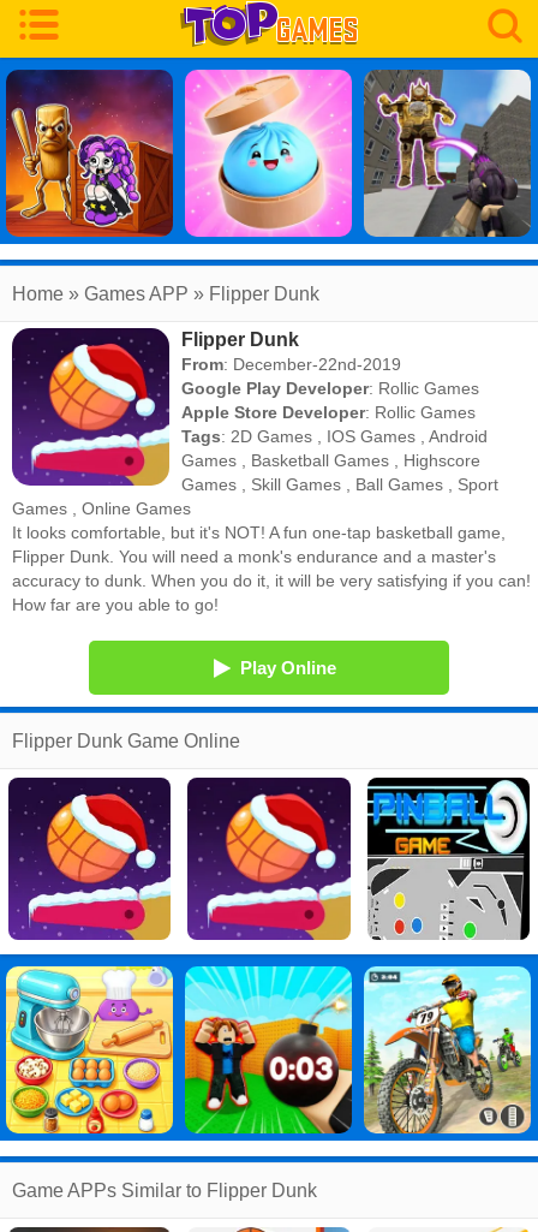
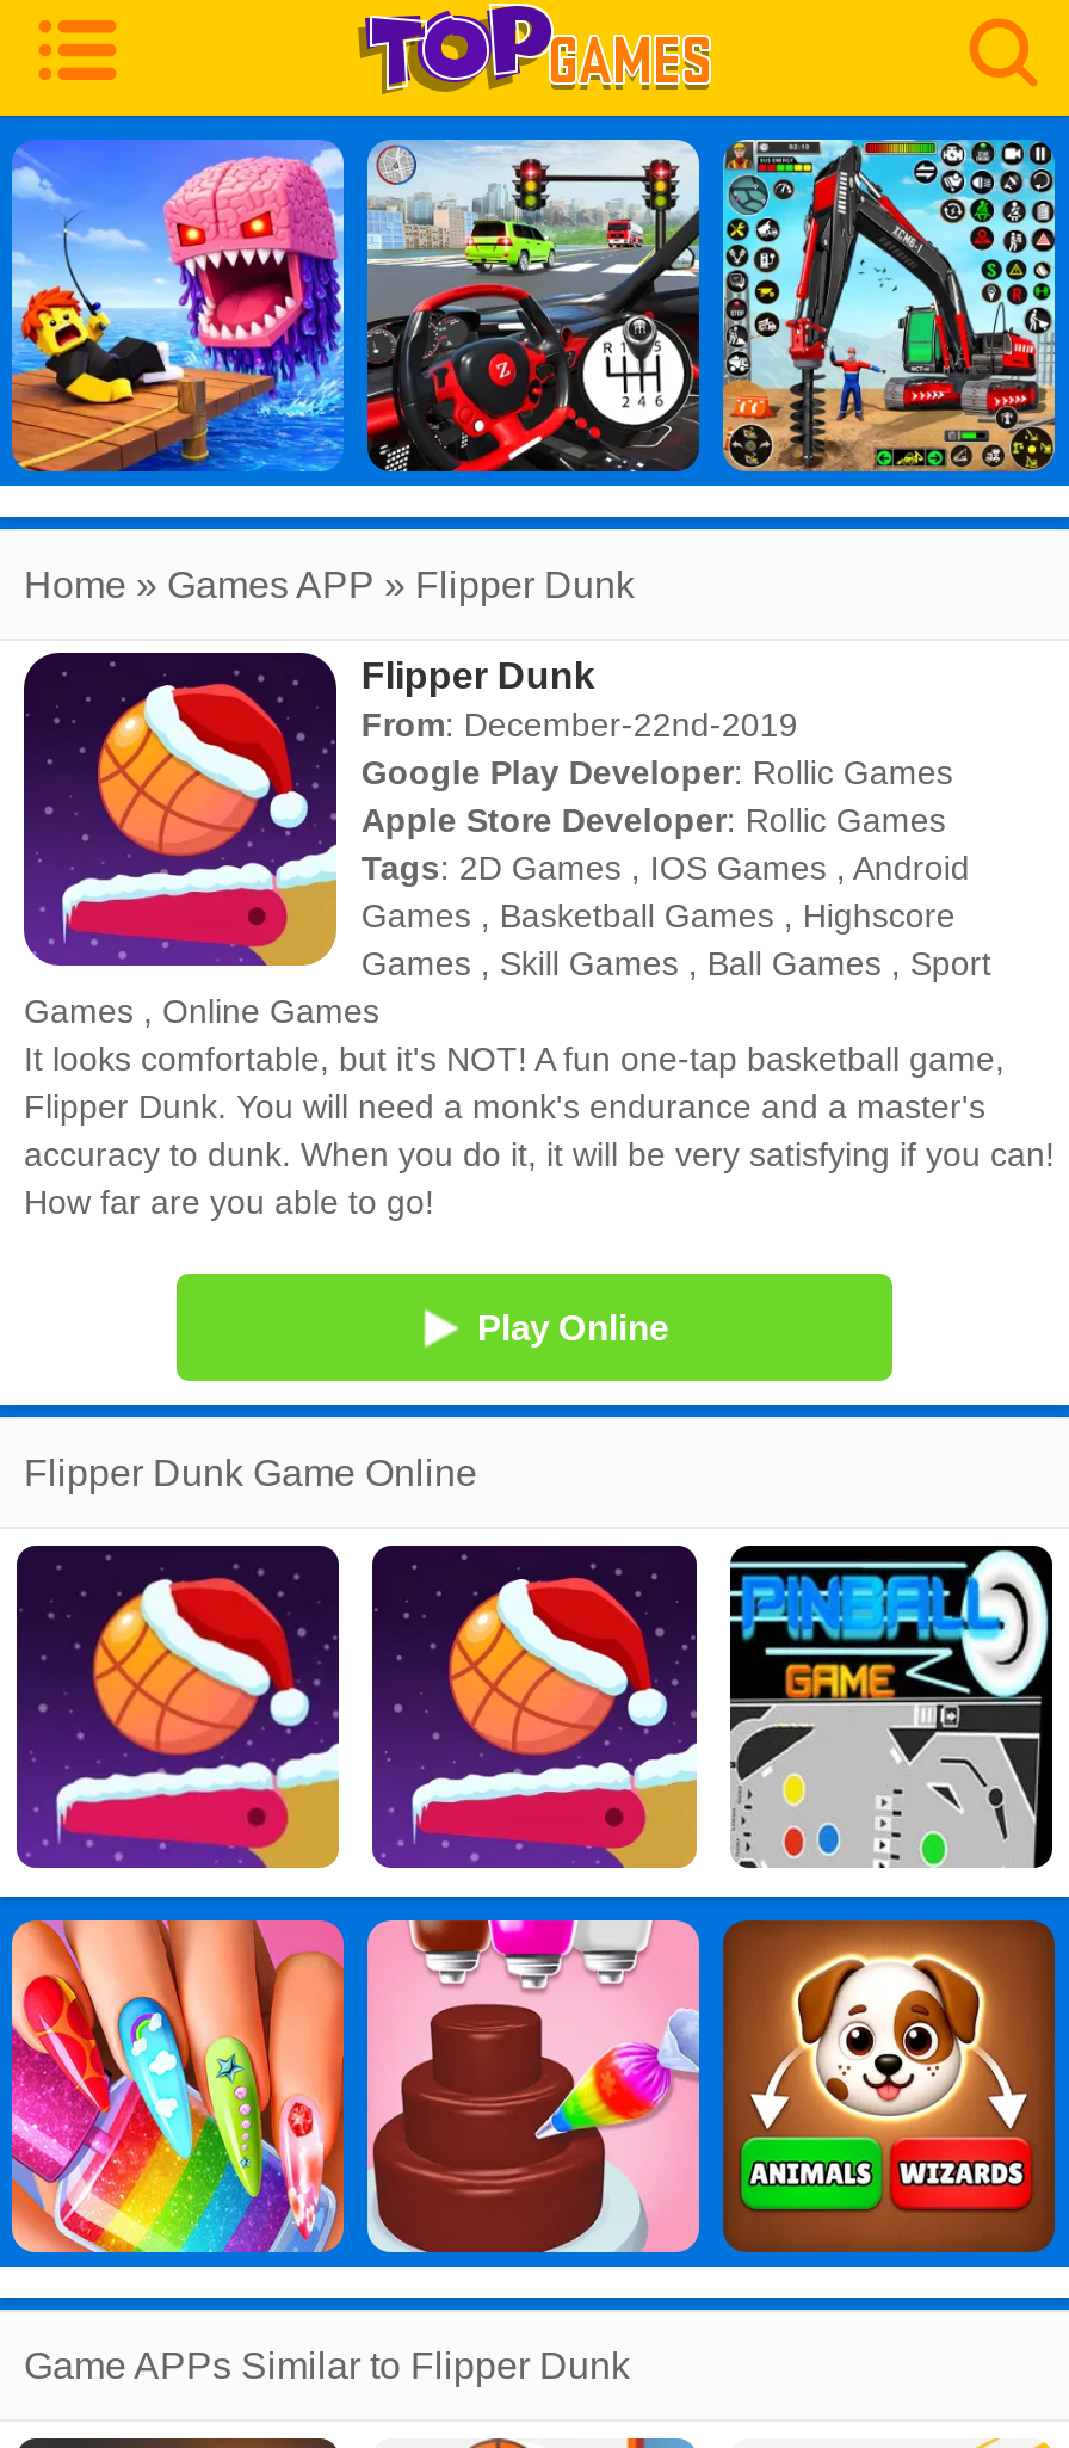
- [image]
+ [image]

- [image]
+ [image]

- [image]
+ [image]

- [image]
+ [image]

- [image]
+ [image]

- [image]
+ [image]
